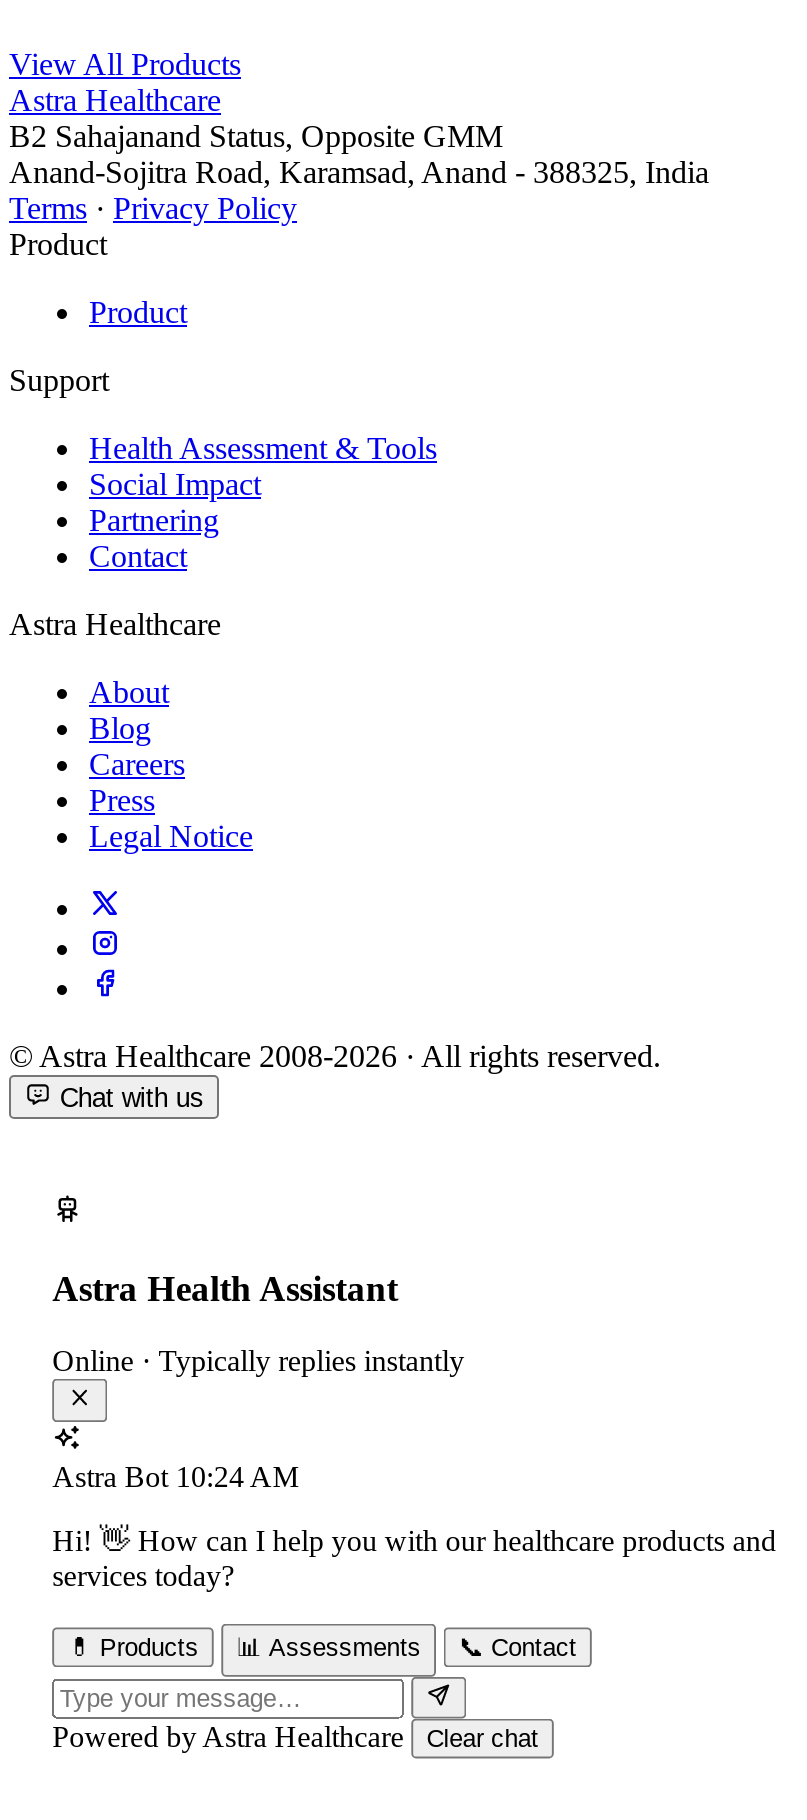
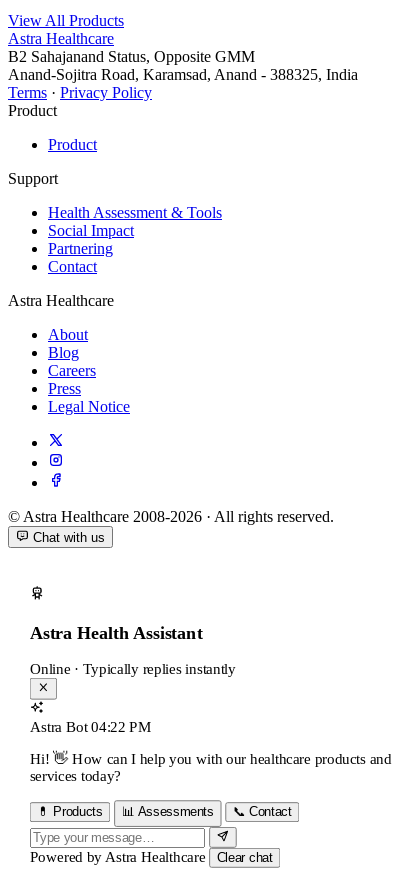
- Astra Bot 10:24 AM
+ Astra Bot 04:22 PM
